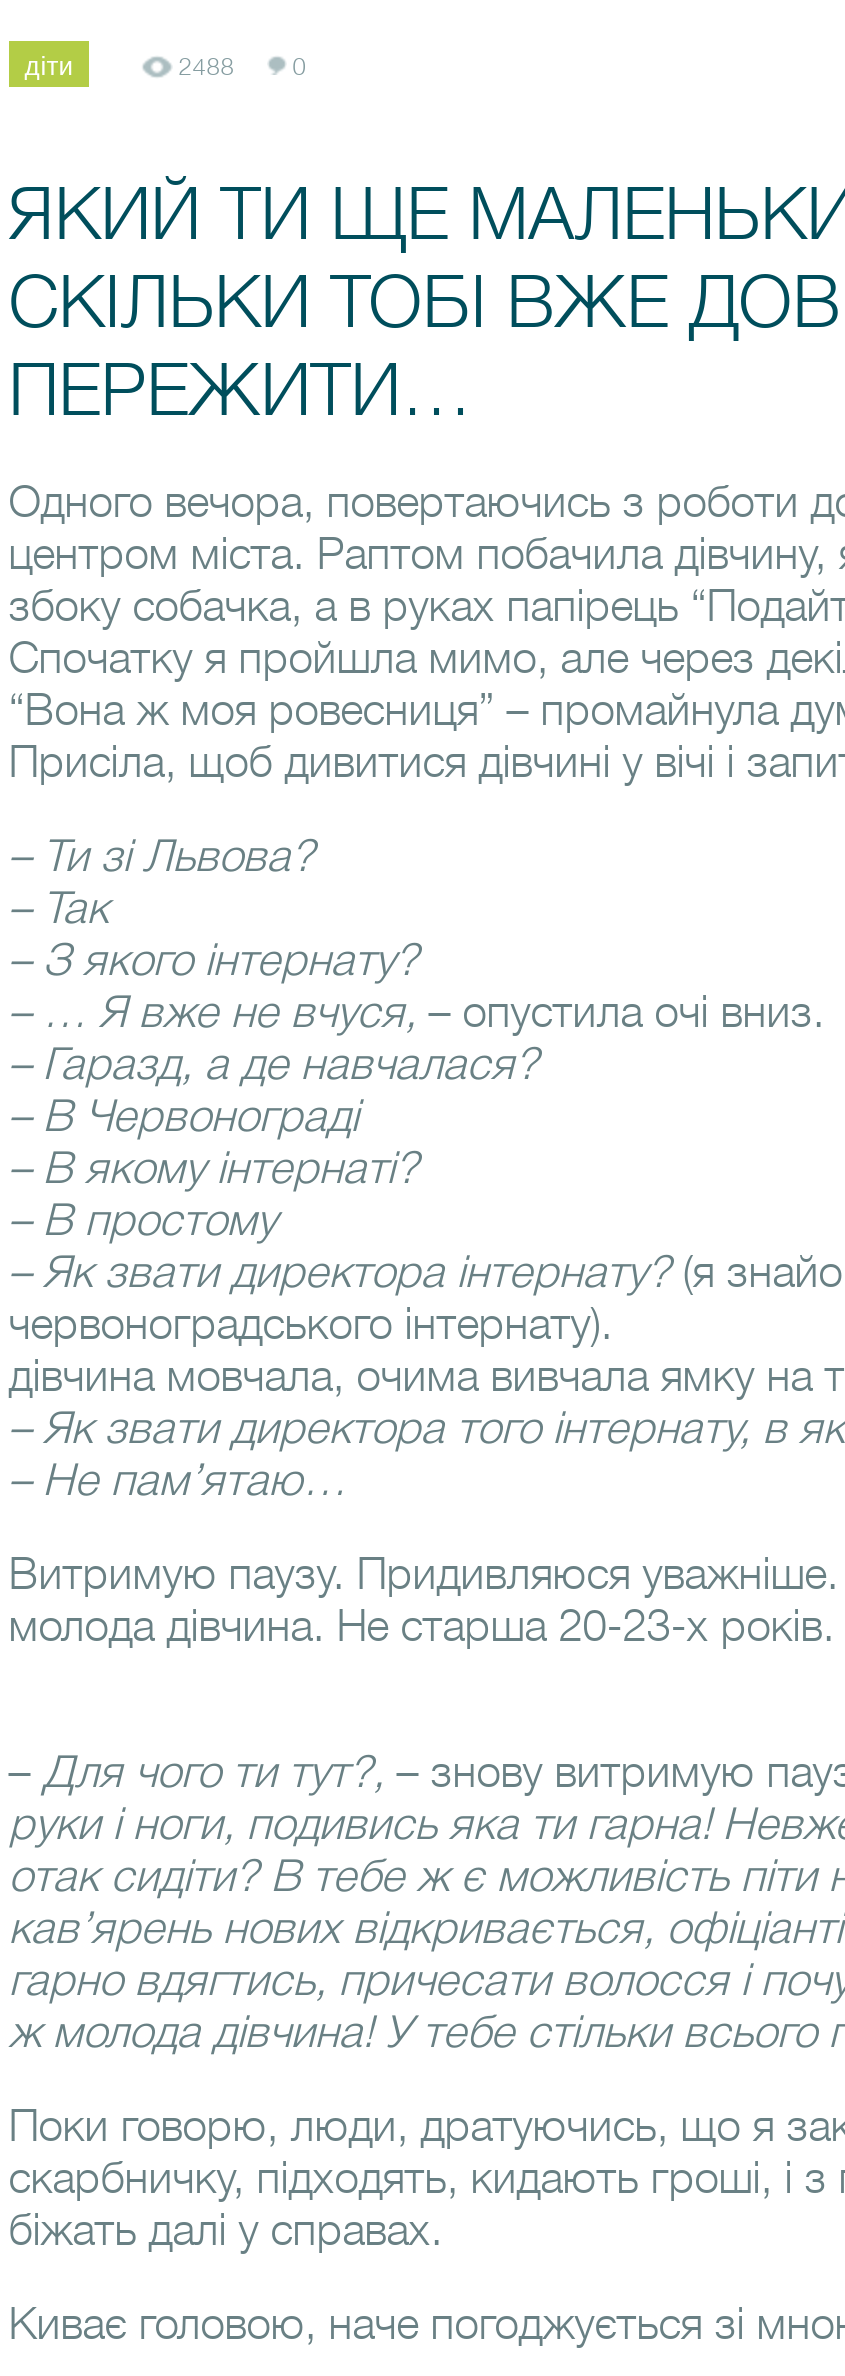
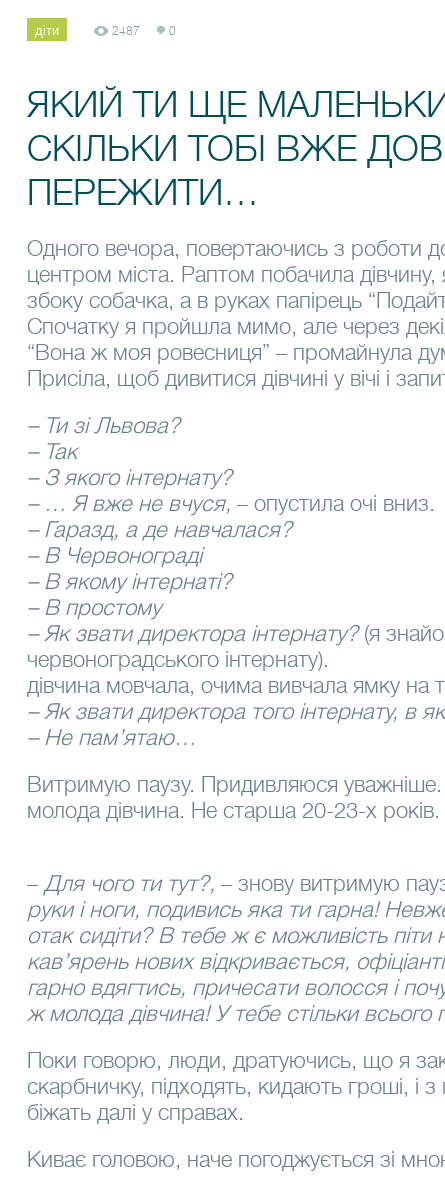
- 2488
+ 2487
